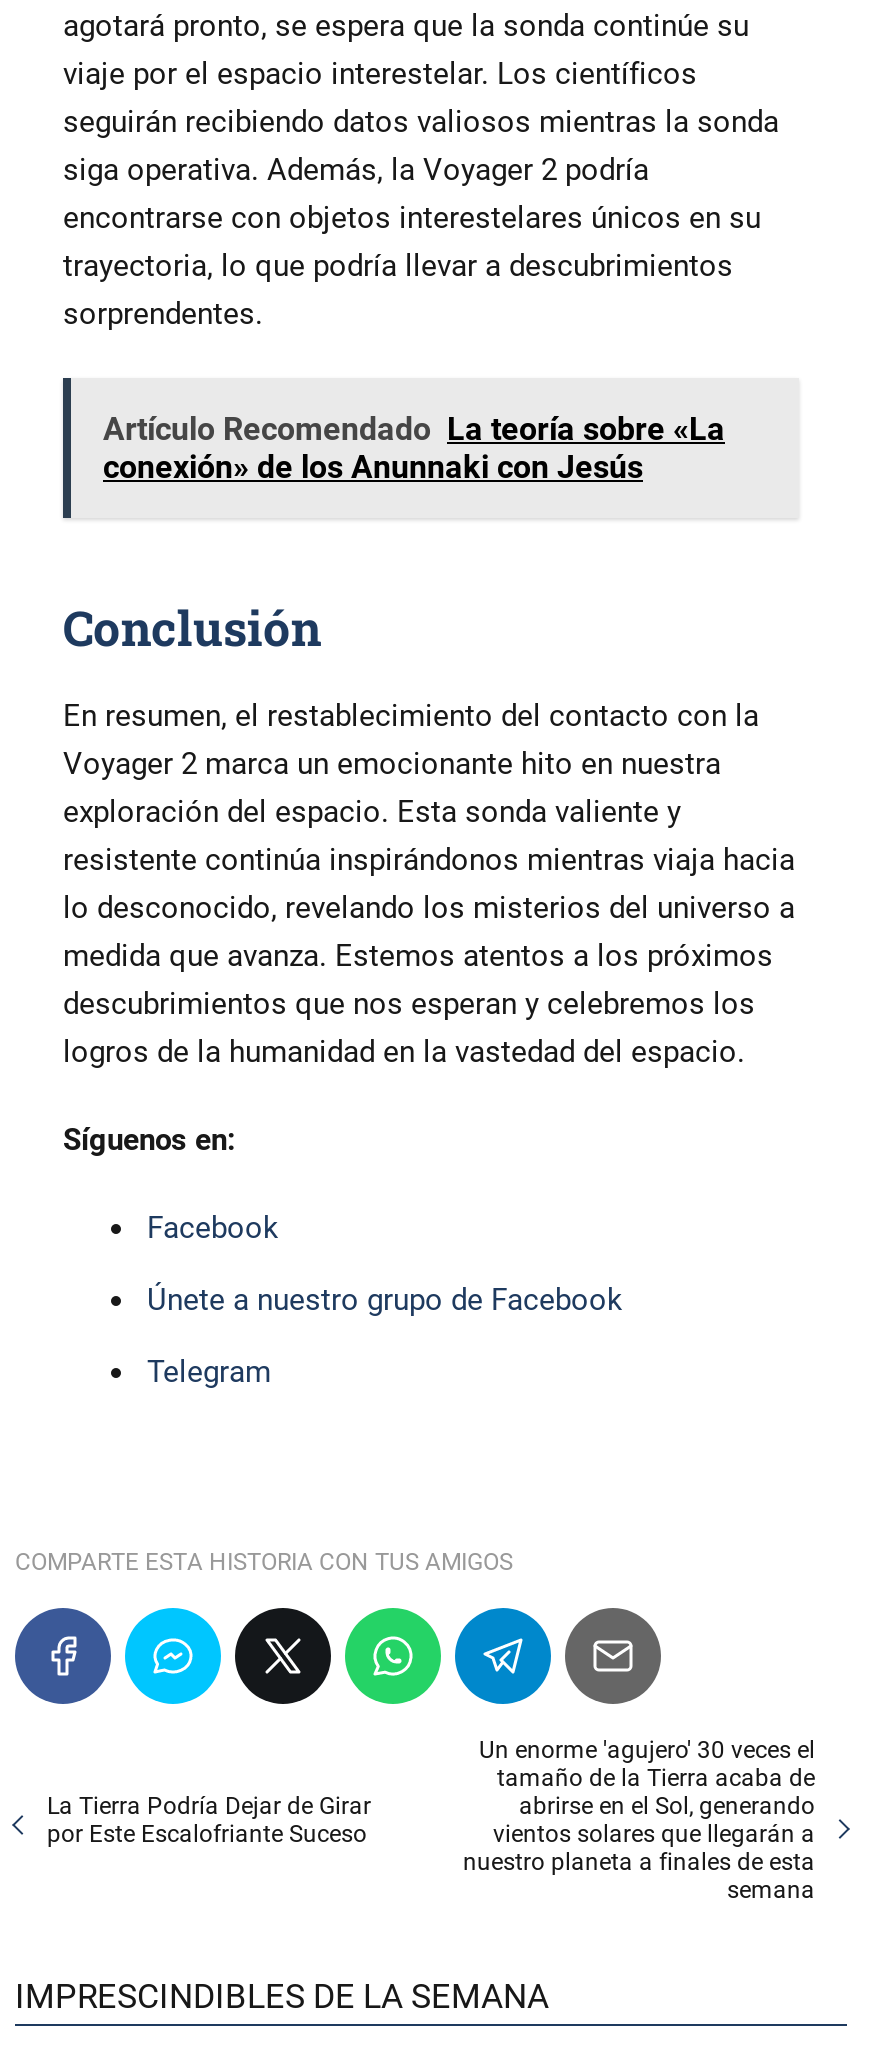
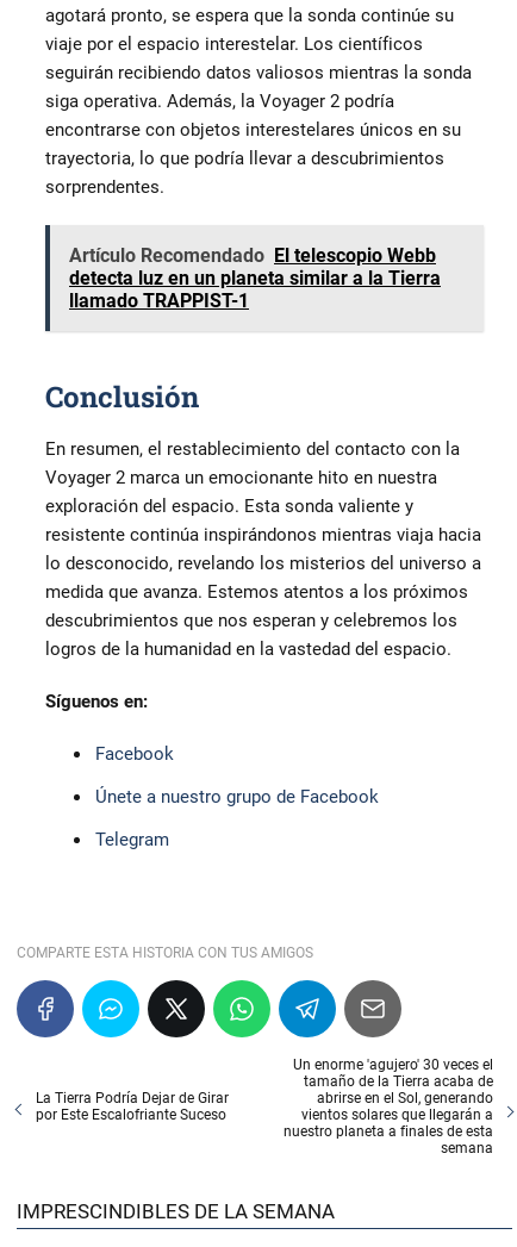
- Artículo Recomendado La teoría sobre «La
- conexión» de los Anunnaki con Jesús
+ Artículo Recomendado El telescopio Webb
+ detecta luz en un planeta similar a la Tierra
+ llamado TRAPPIST-1
